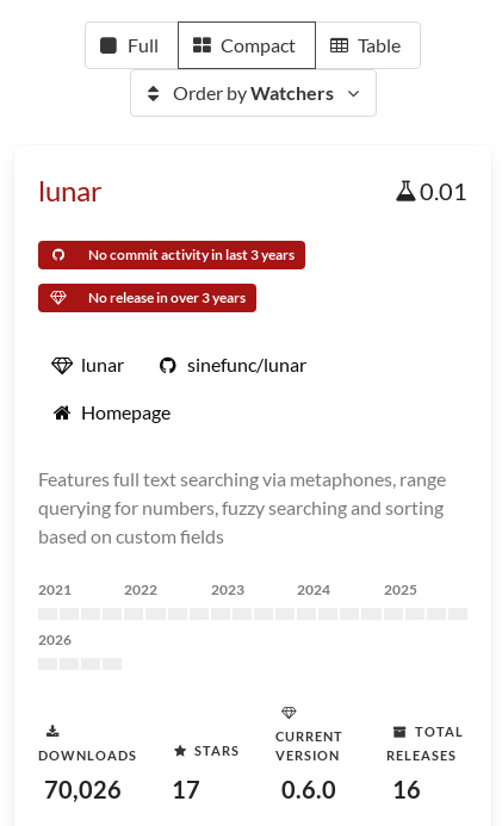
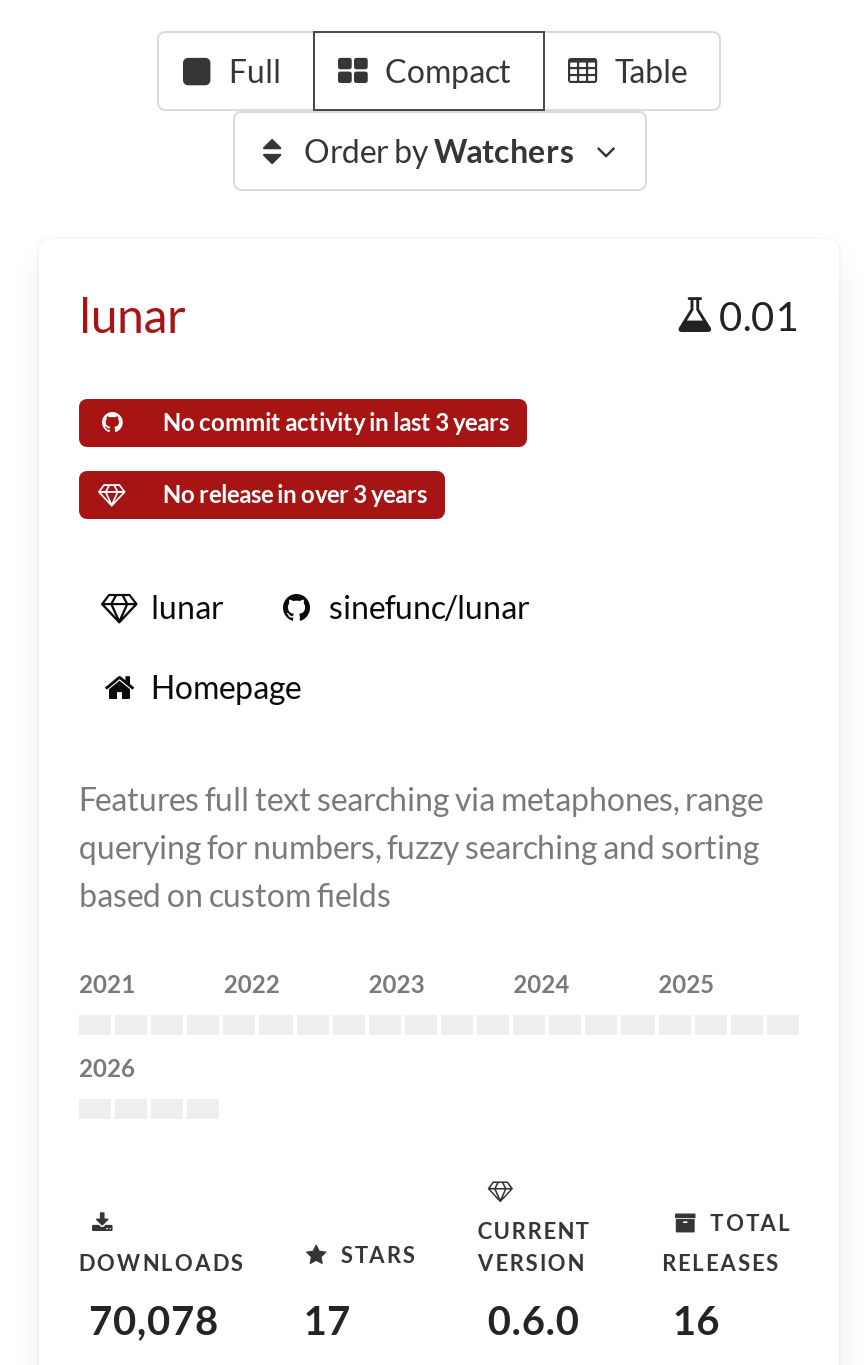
- 70,026 17
+ 70,078 17
